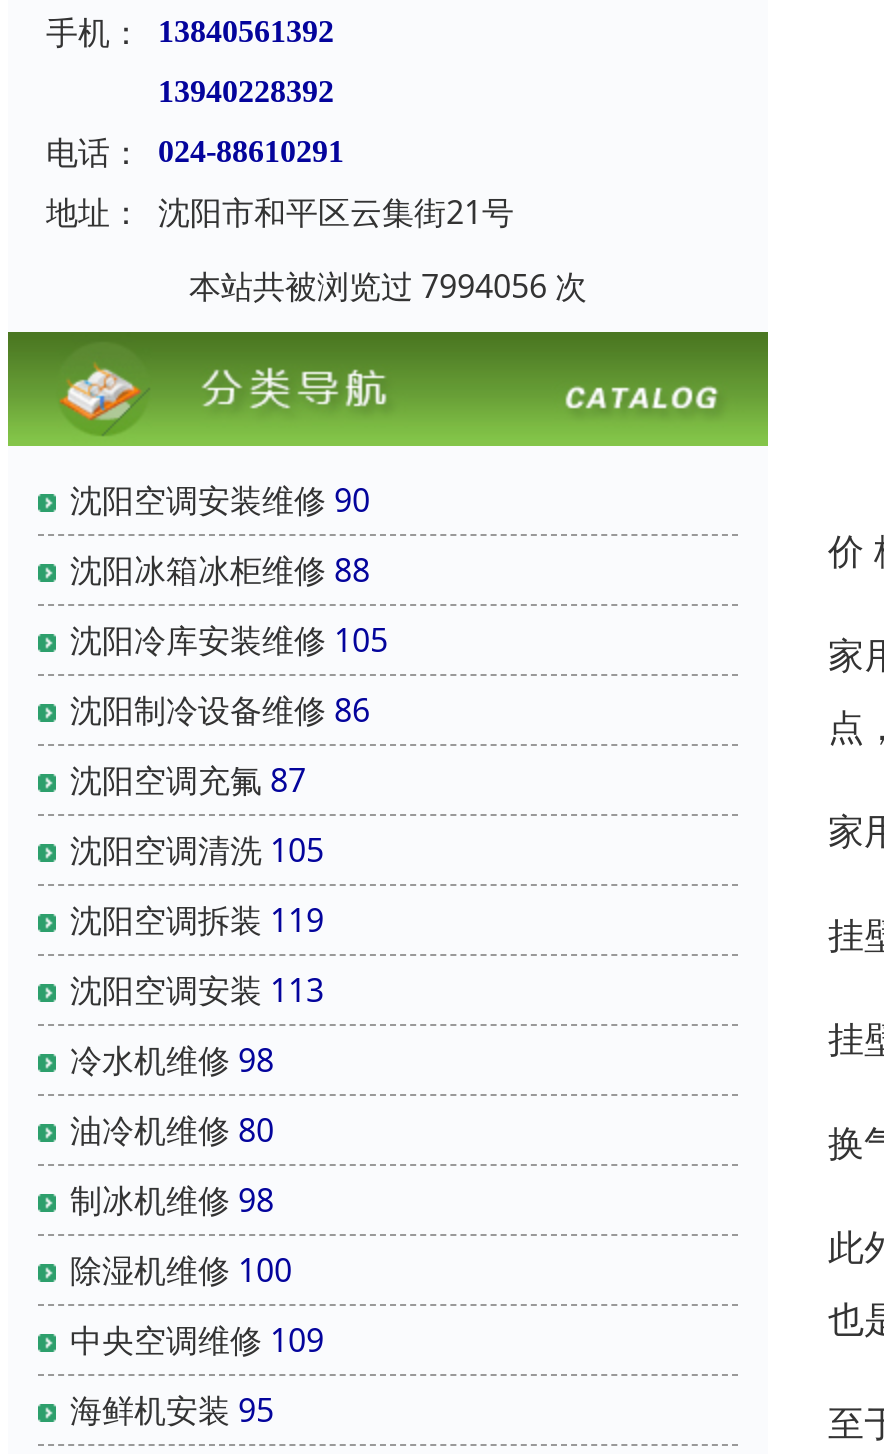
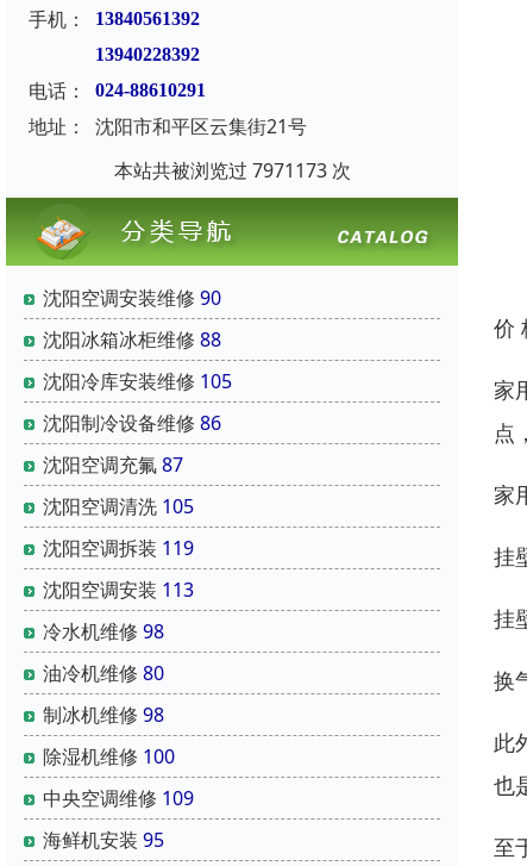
- 本站共被浏览过 7994056 次
+ 本站共被浏览过 7971173 次
